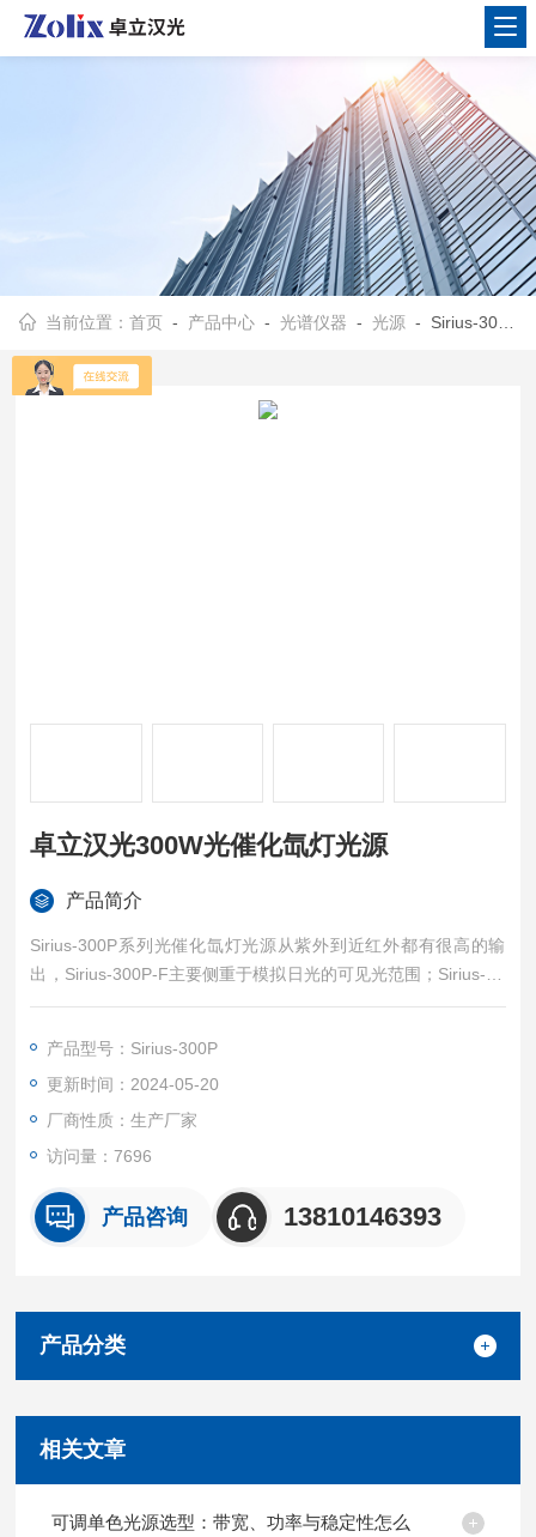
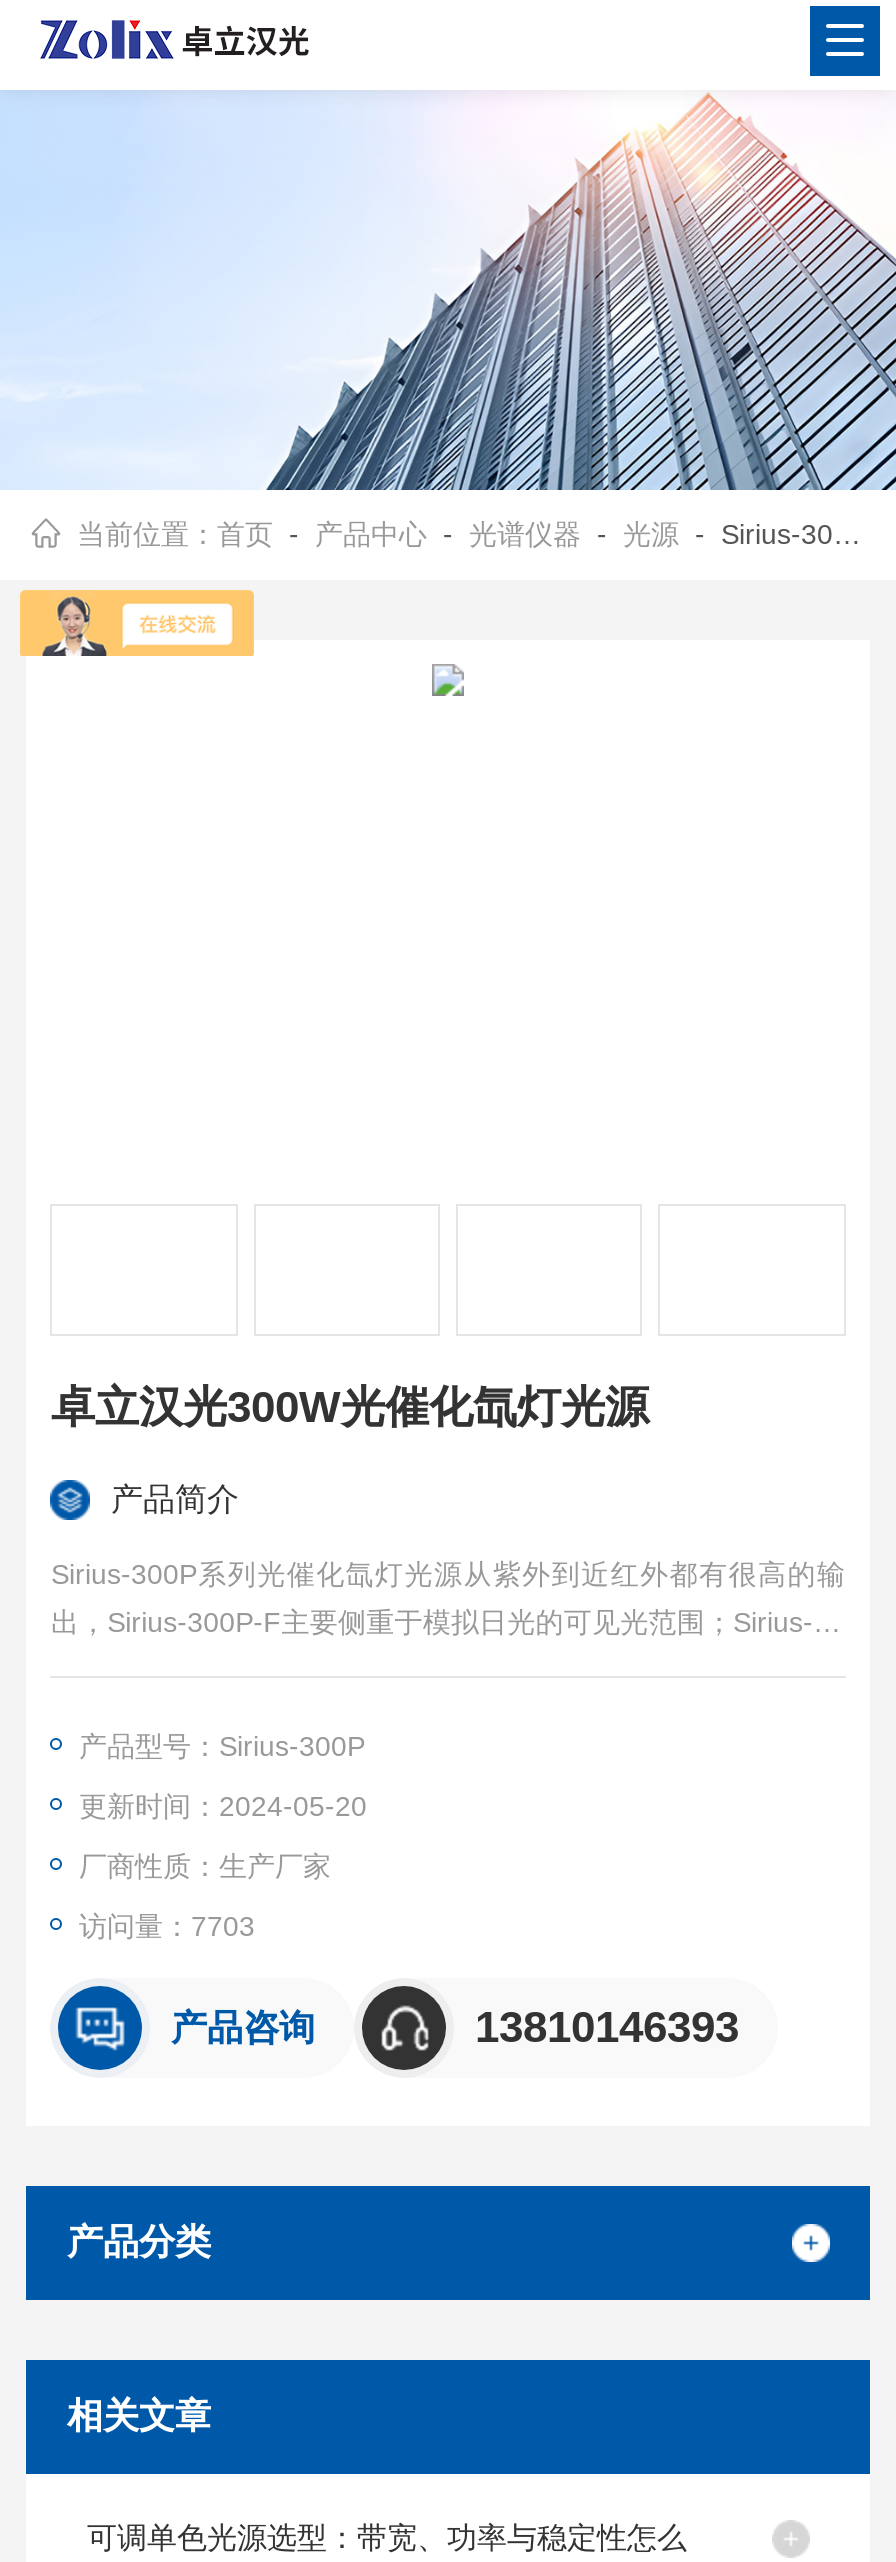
- 访问量：7696
+ 访问量：7703
